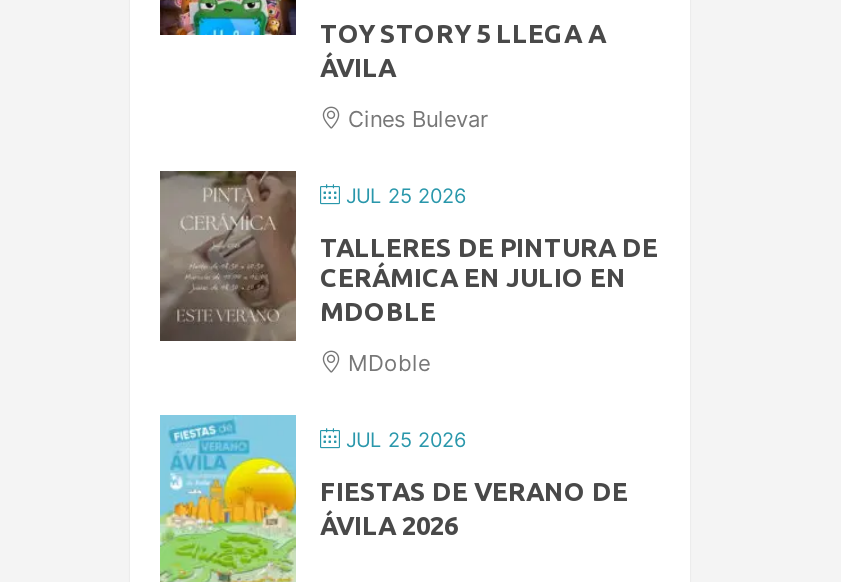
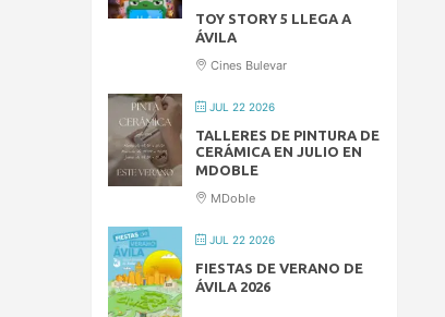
- JUL 25 2026
+ JUL 22 2026

- JUL 25 2026
+ JUL 22 2026
